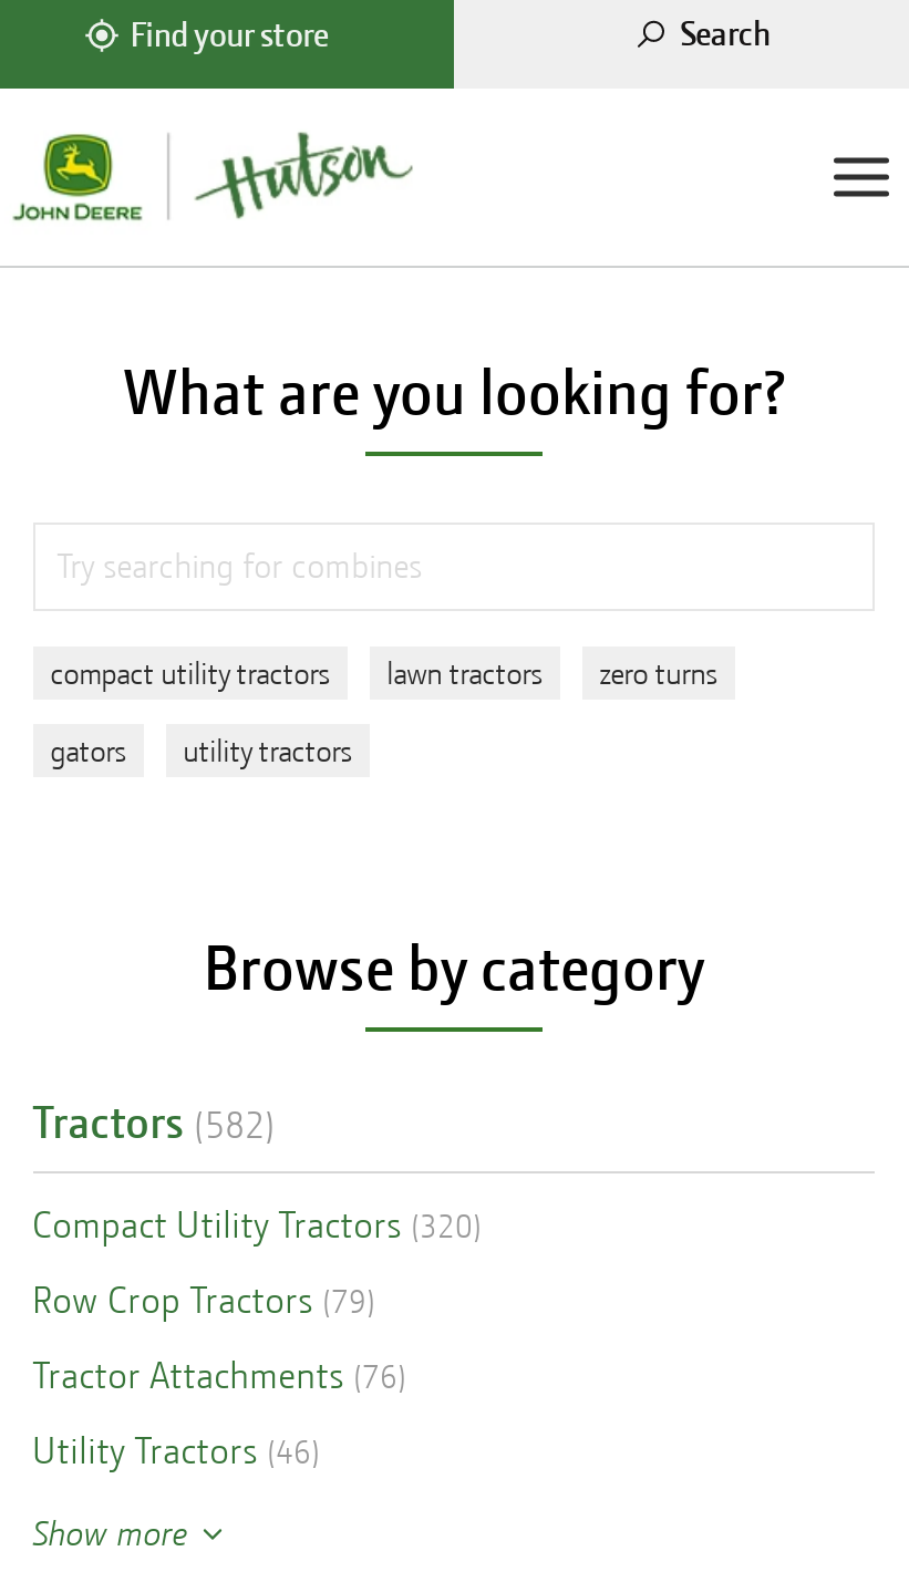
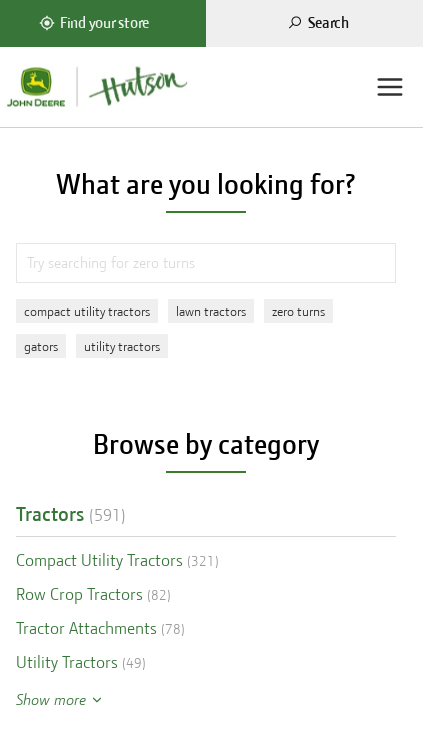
- Tractors (582)
+ Tractors (591)

- Compact Utility Tractors (320)
+ Compact Utility Tractors (321)

- Row Crop Tractors (79)
+ Row Crop Tractors (82)

- Tractor Attachments (76)
+ Tractor Attachments (78)

- Utility Tractors (46)
+ Utility Tractors (49)
